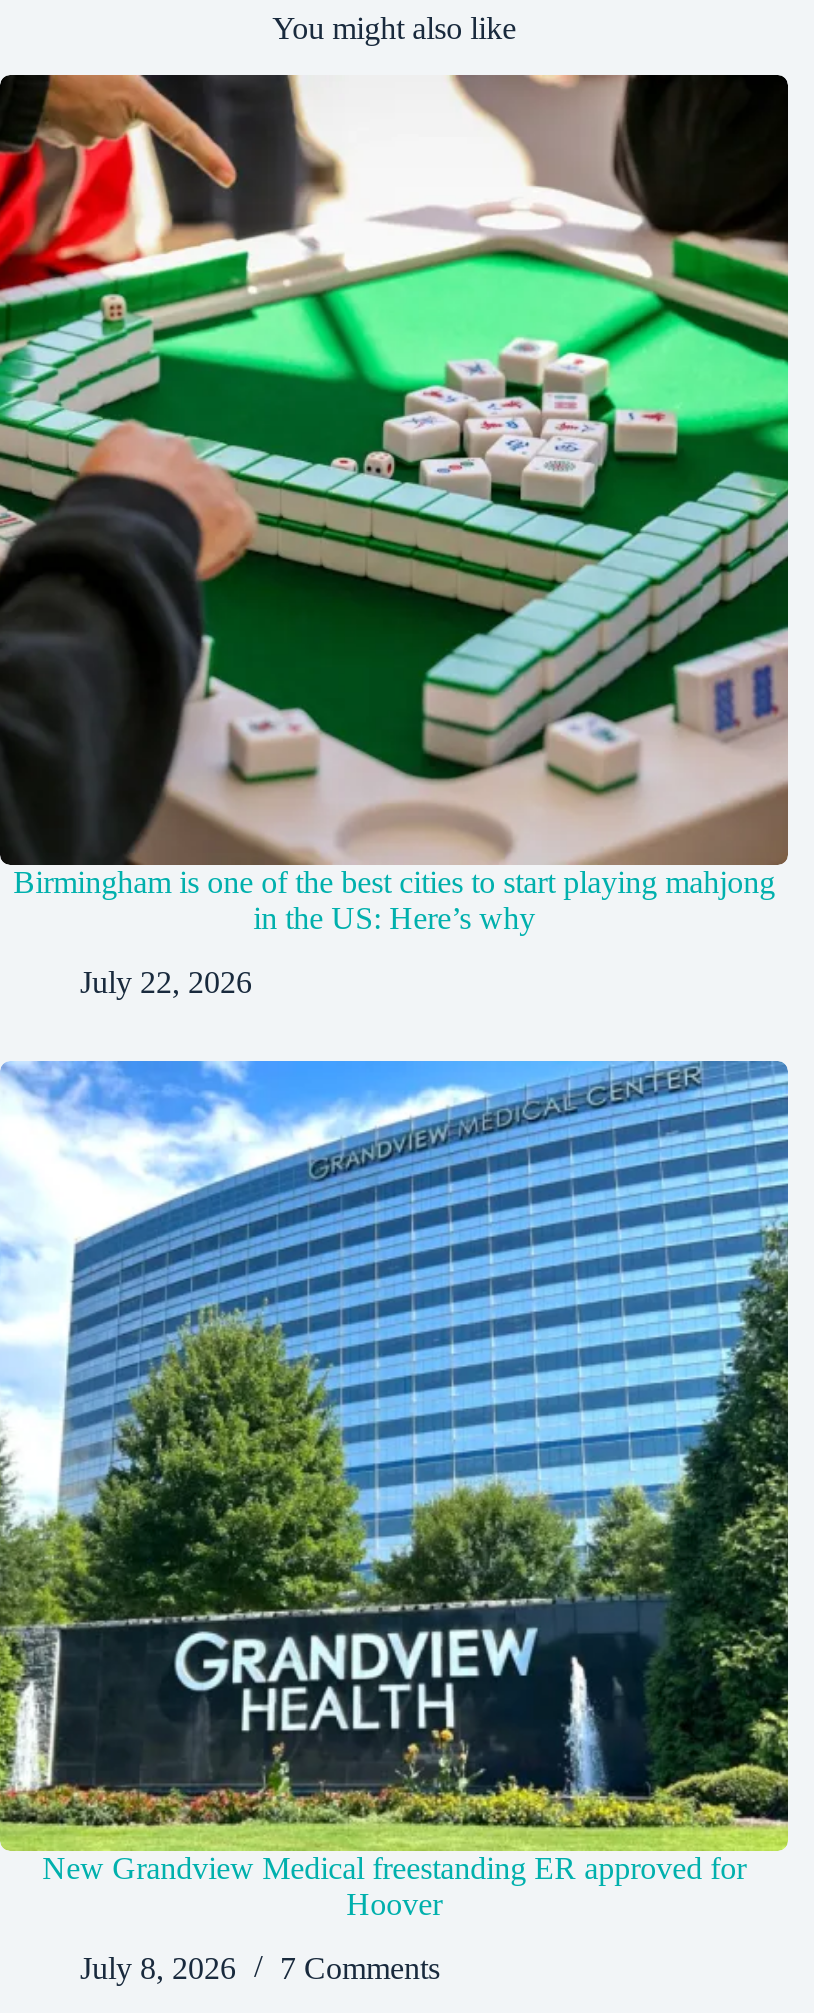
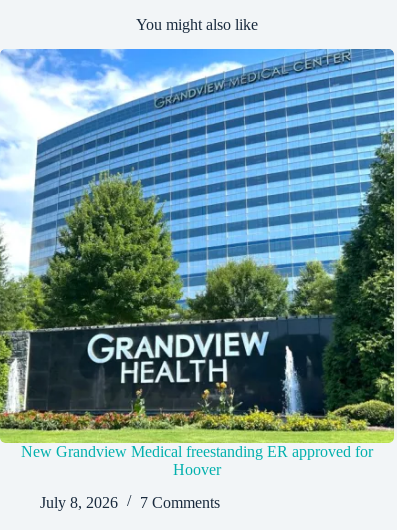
- [image]
- Birmingham is one of the best cities to start playing mahjong
- in the US: Here’s why
- July 22, 2026
